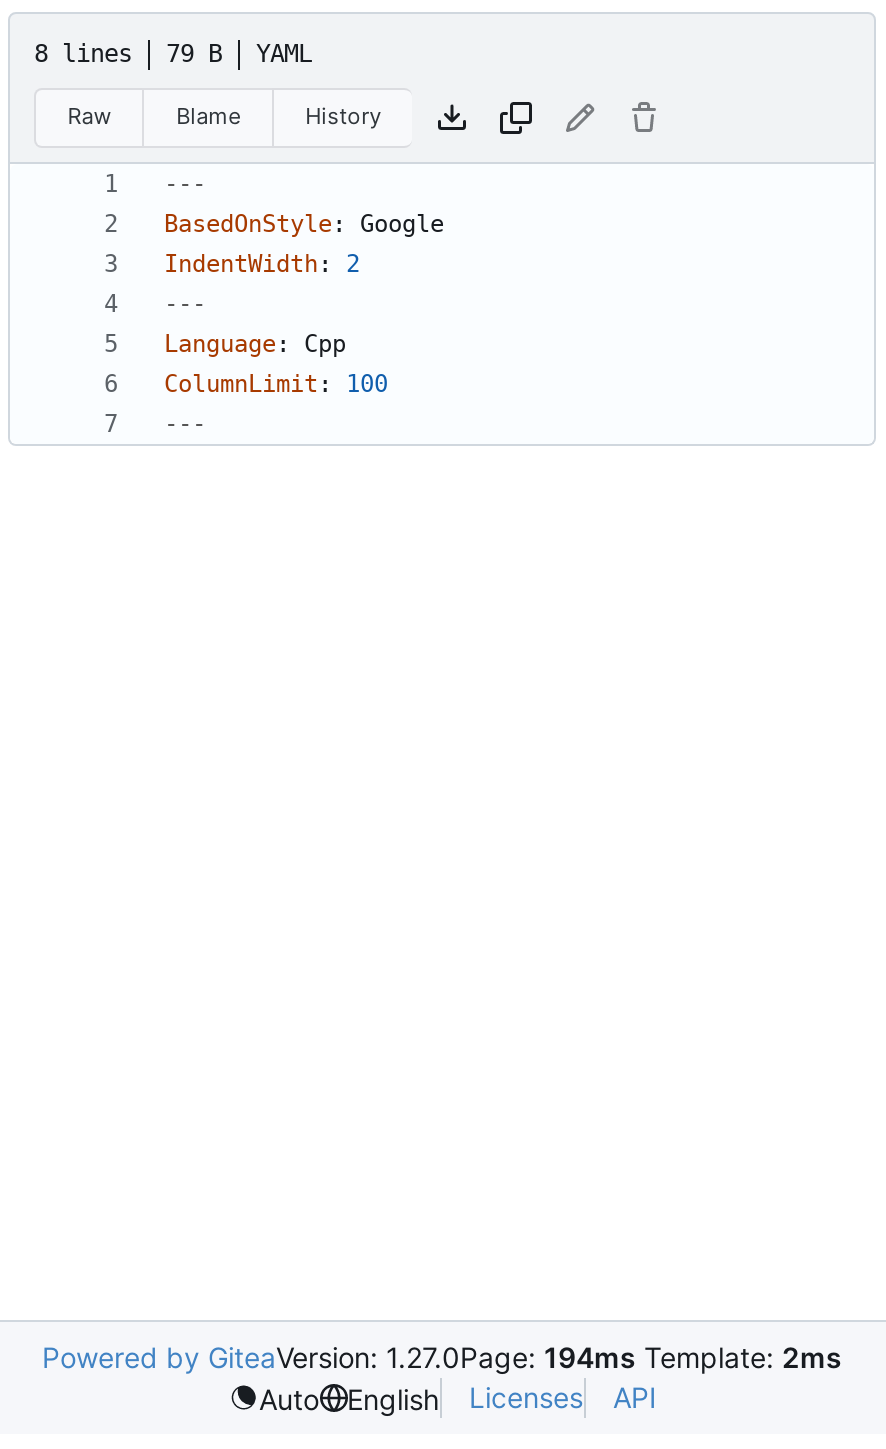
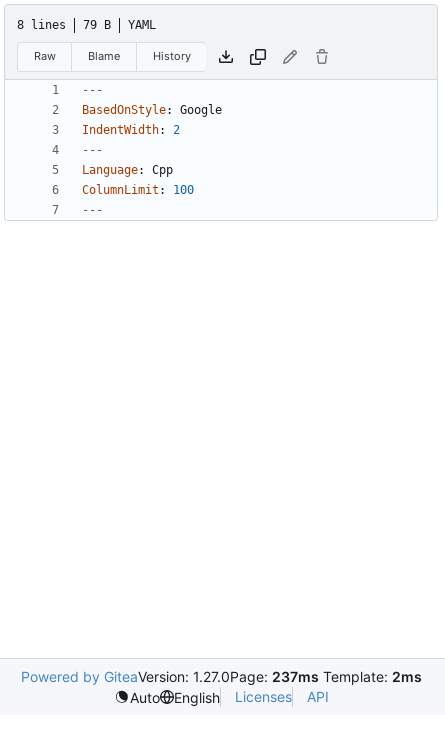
- Powered by GiteaVersion: 1.27.0Page: 194ms Template: 2ms
+ Powered by GiteaVersion: 1.27.0Page: 237ms Template: 2ms
